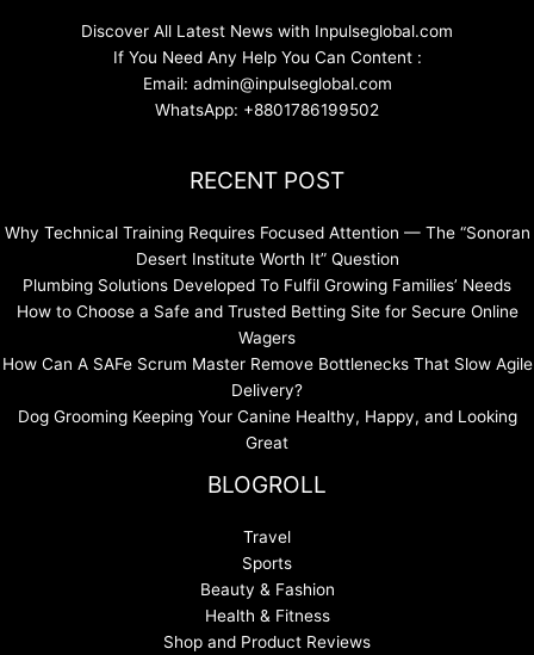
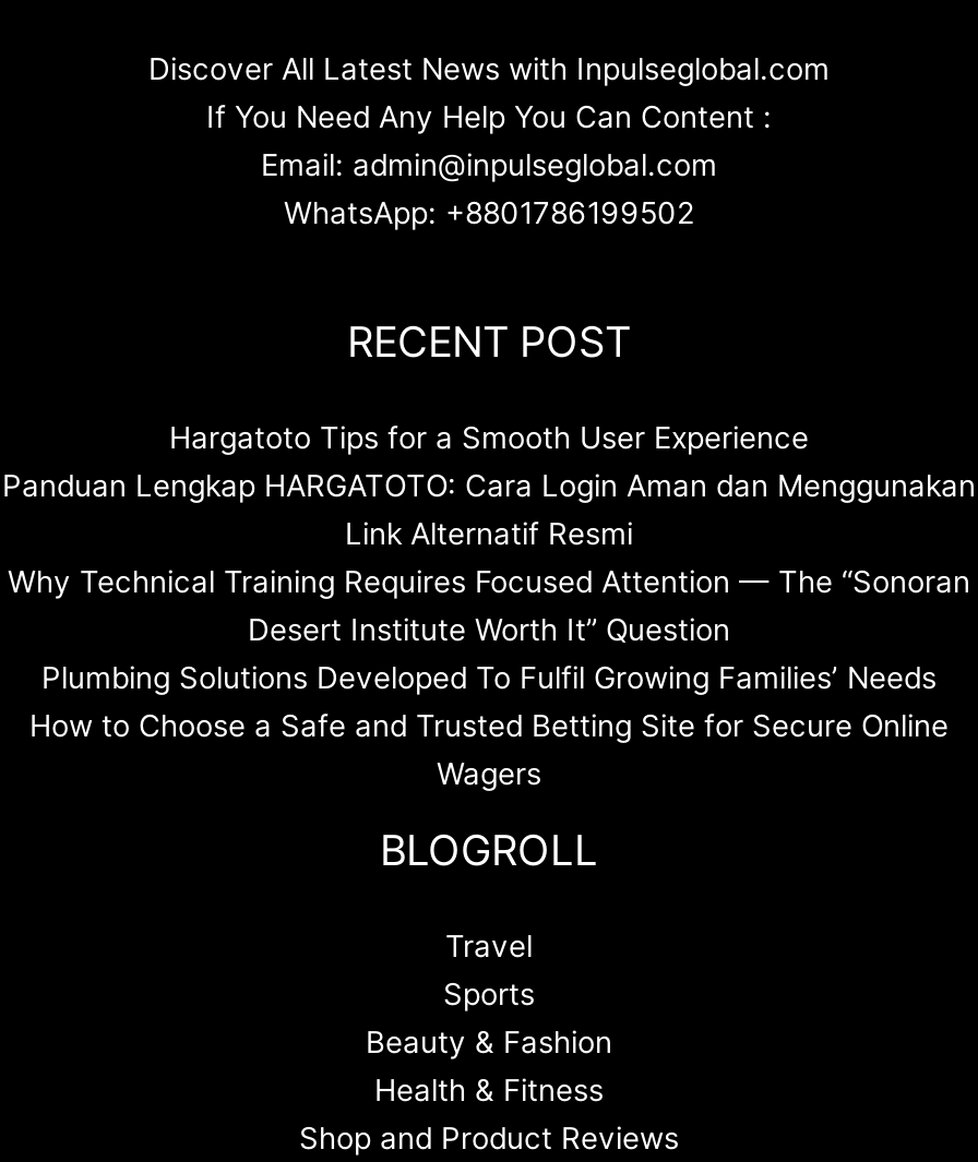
+ Hargatoto Tips for a Smooth User Experience
+ Panduan Lengkap HARGATOTO: Cara Login Aman dan Menggunakan
+ Link Alternatif Resmi

moved down: Why Technical Training Requires Focused Attention — The “Sonoran | Desert Institute Worth It” Question | Plumbing Solutions Developed To Fulfil Growing Families’ Needs | How to Choose a Safe and Trusted Betting Site for Secure Online | Wagers

- How Can A SAFe Scrum Master Remove Bottlenecks That Slow Agile
- Delivery?
- Dog Grooming Keeping Your Canine Healthy, Happy, and Looking
- Great
